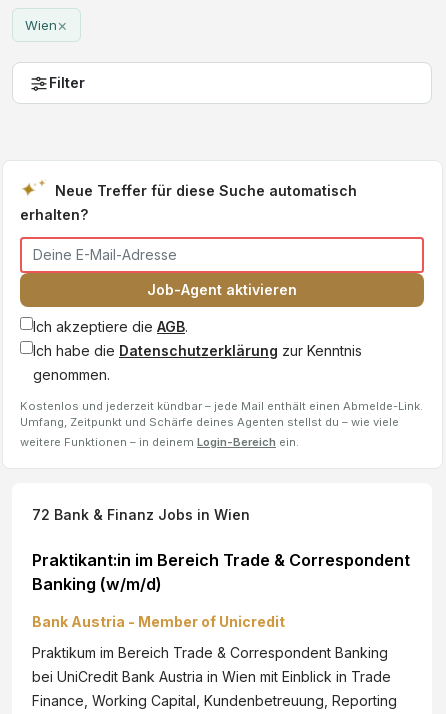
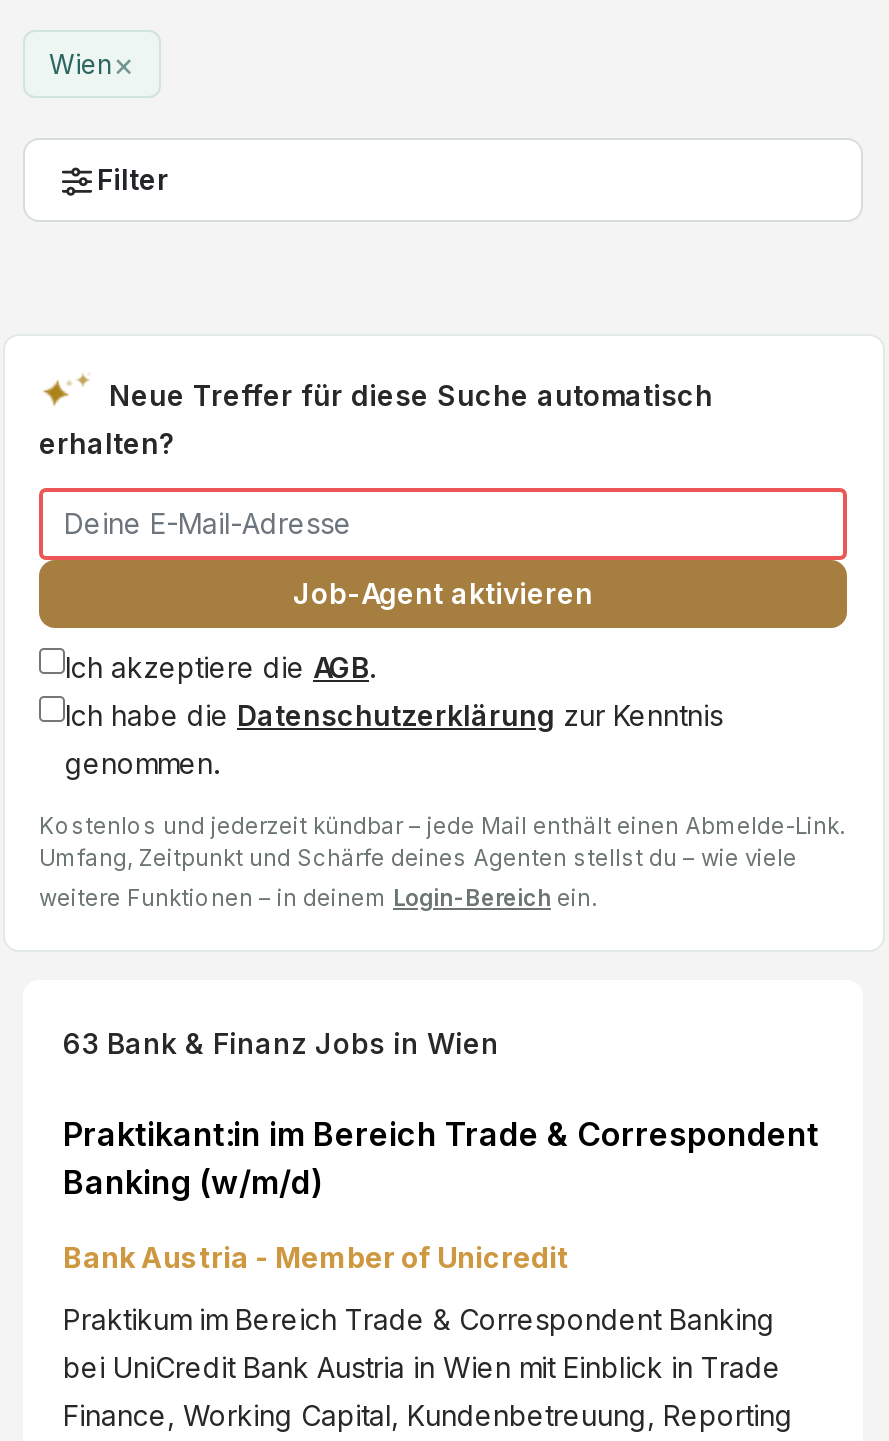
- 72 Bank & Finanz Jobs in Wien
+ 63 Bank & Finanz Jobs in Wien
